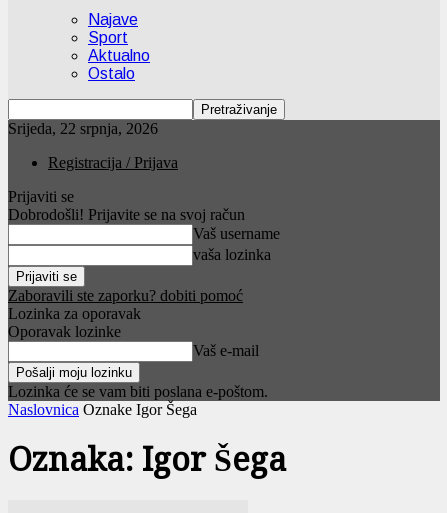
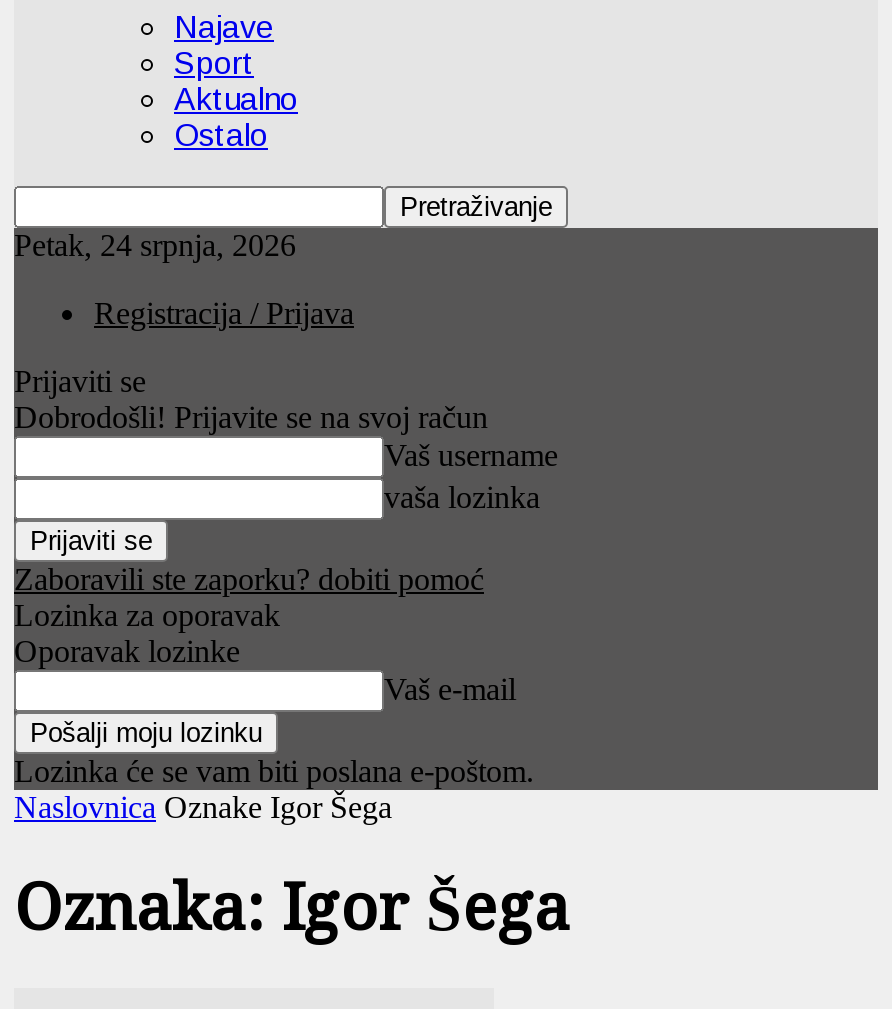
- Srijeda, 22 srpnja, 2026
+ Petak, 24 srpnja, 2026
